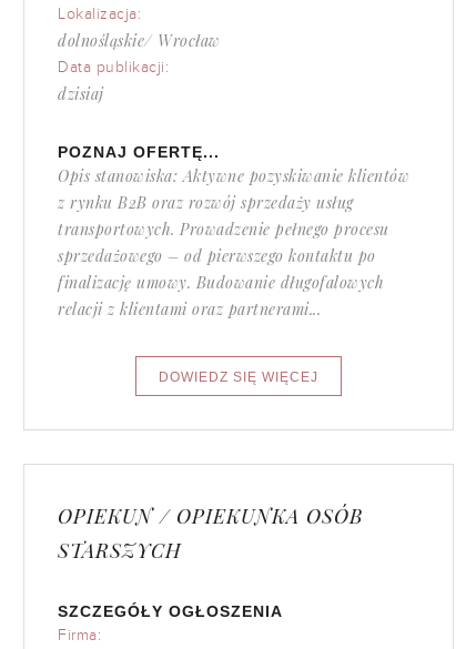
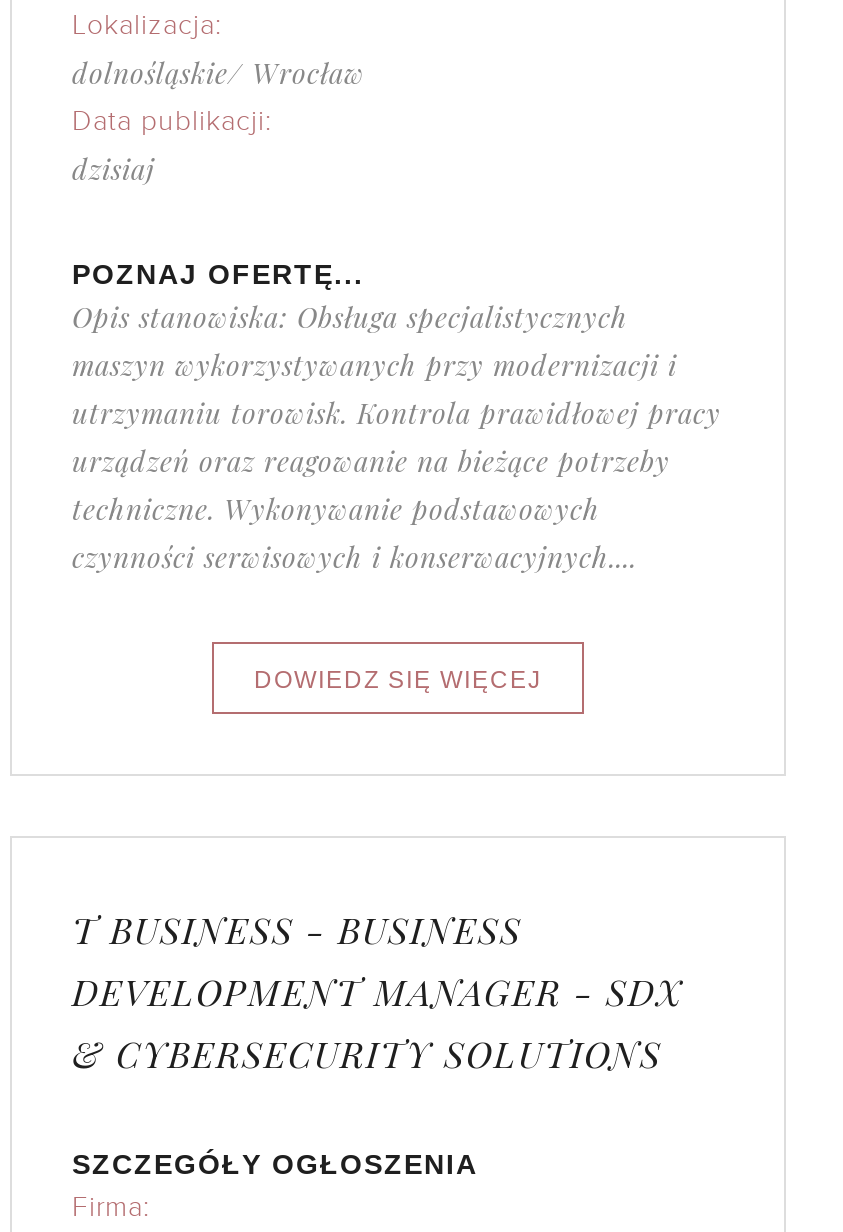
- Opis stanowiska: Aktywne pozyskiwanie klientów
- z rynku B2B oraz rozwój sprzedaży usług
- transportowych. Prowadzenie pełnego procesu
- sprzedażowego – od pierwszego kontaktu po
- finalizację umowy. Budowanie długofalowych
- relacji z klientami oraz partnerami...
+ Opis stanowiska: Obsługa specjalistycznych
+ maszyn wykorzystywanych przy modernizacji i
+ utrzymaniu torowisk. Kontrola prawidłowej pracy
+ urządzeń oraz reagowanie na bieżące potrzeby
+ techniczne. Wykonywanie podstawowych
+ czynności serwisowych i konserwacyjnych....

- OPIEKUN / OPIEKUNKA OSÓB
- STARSZYCH
+ T BUSINESS - BUSINESS
+ DEVELOPMENT MANAGER - SDX
+ & CYBERSECURITY SOLUTIONS
